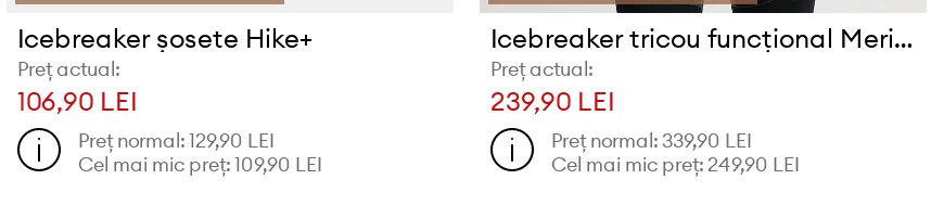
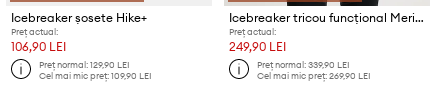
- 239,90 LEI
+ 249,90 LEI

- Cel mai mic preț: 249,90 LEI
+ Cel mai mic preț: 269,90 LEI
